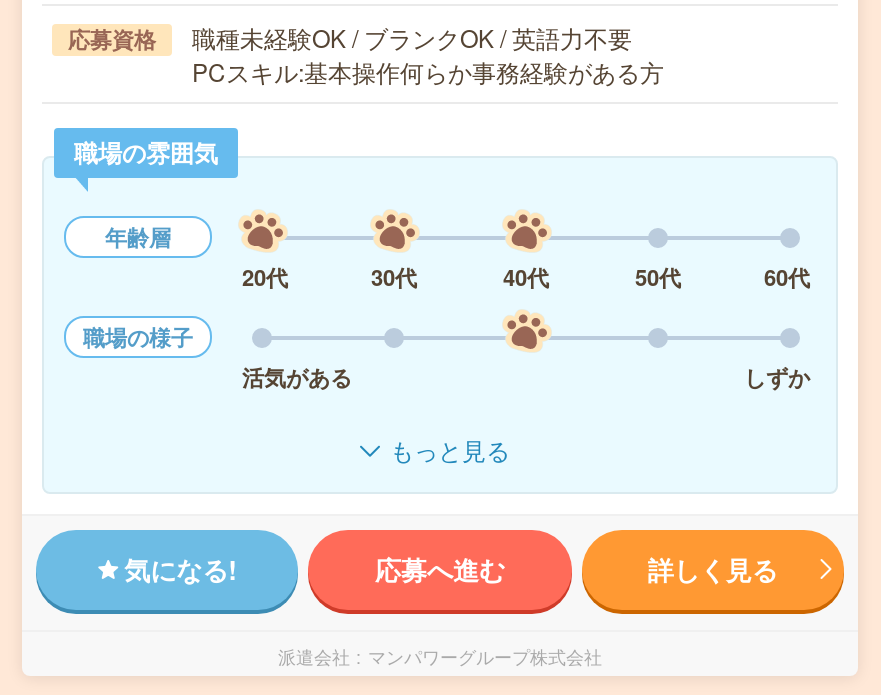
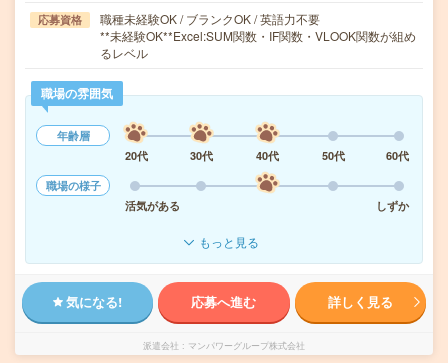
- PCスキル:基本操作何らか事務経験がある方
+ **未経験OK**Excel:SUM関数・IF関数・VLOOK関数が組め
+ るレベル
